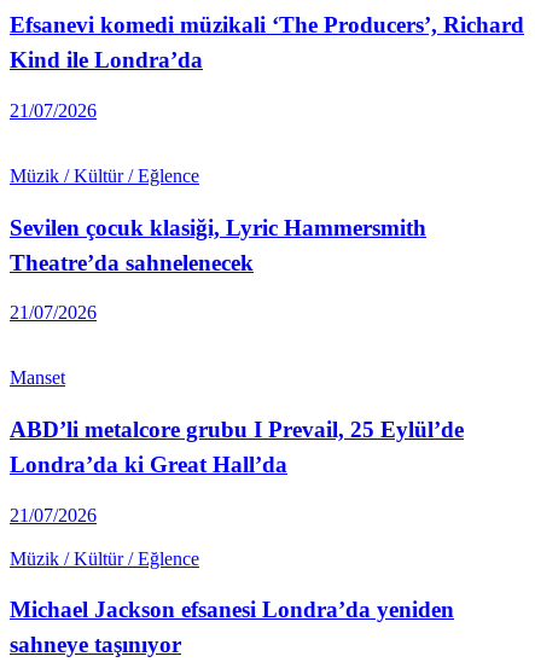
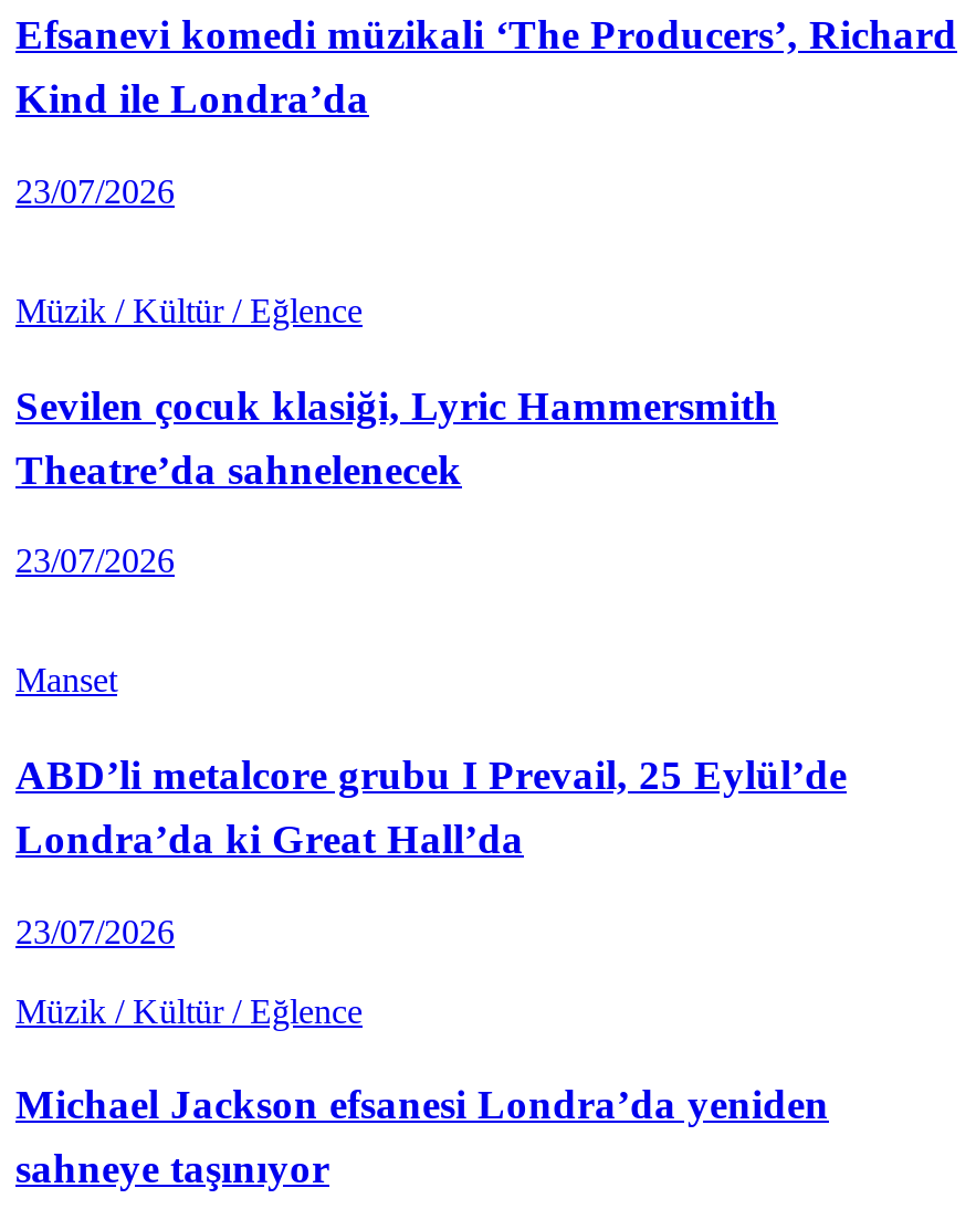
- 21/07/2026
+ 23/07/2026

- 21/07/2026
+ 23/07/2026

- 21/07/2026
+ 23/07/2026
